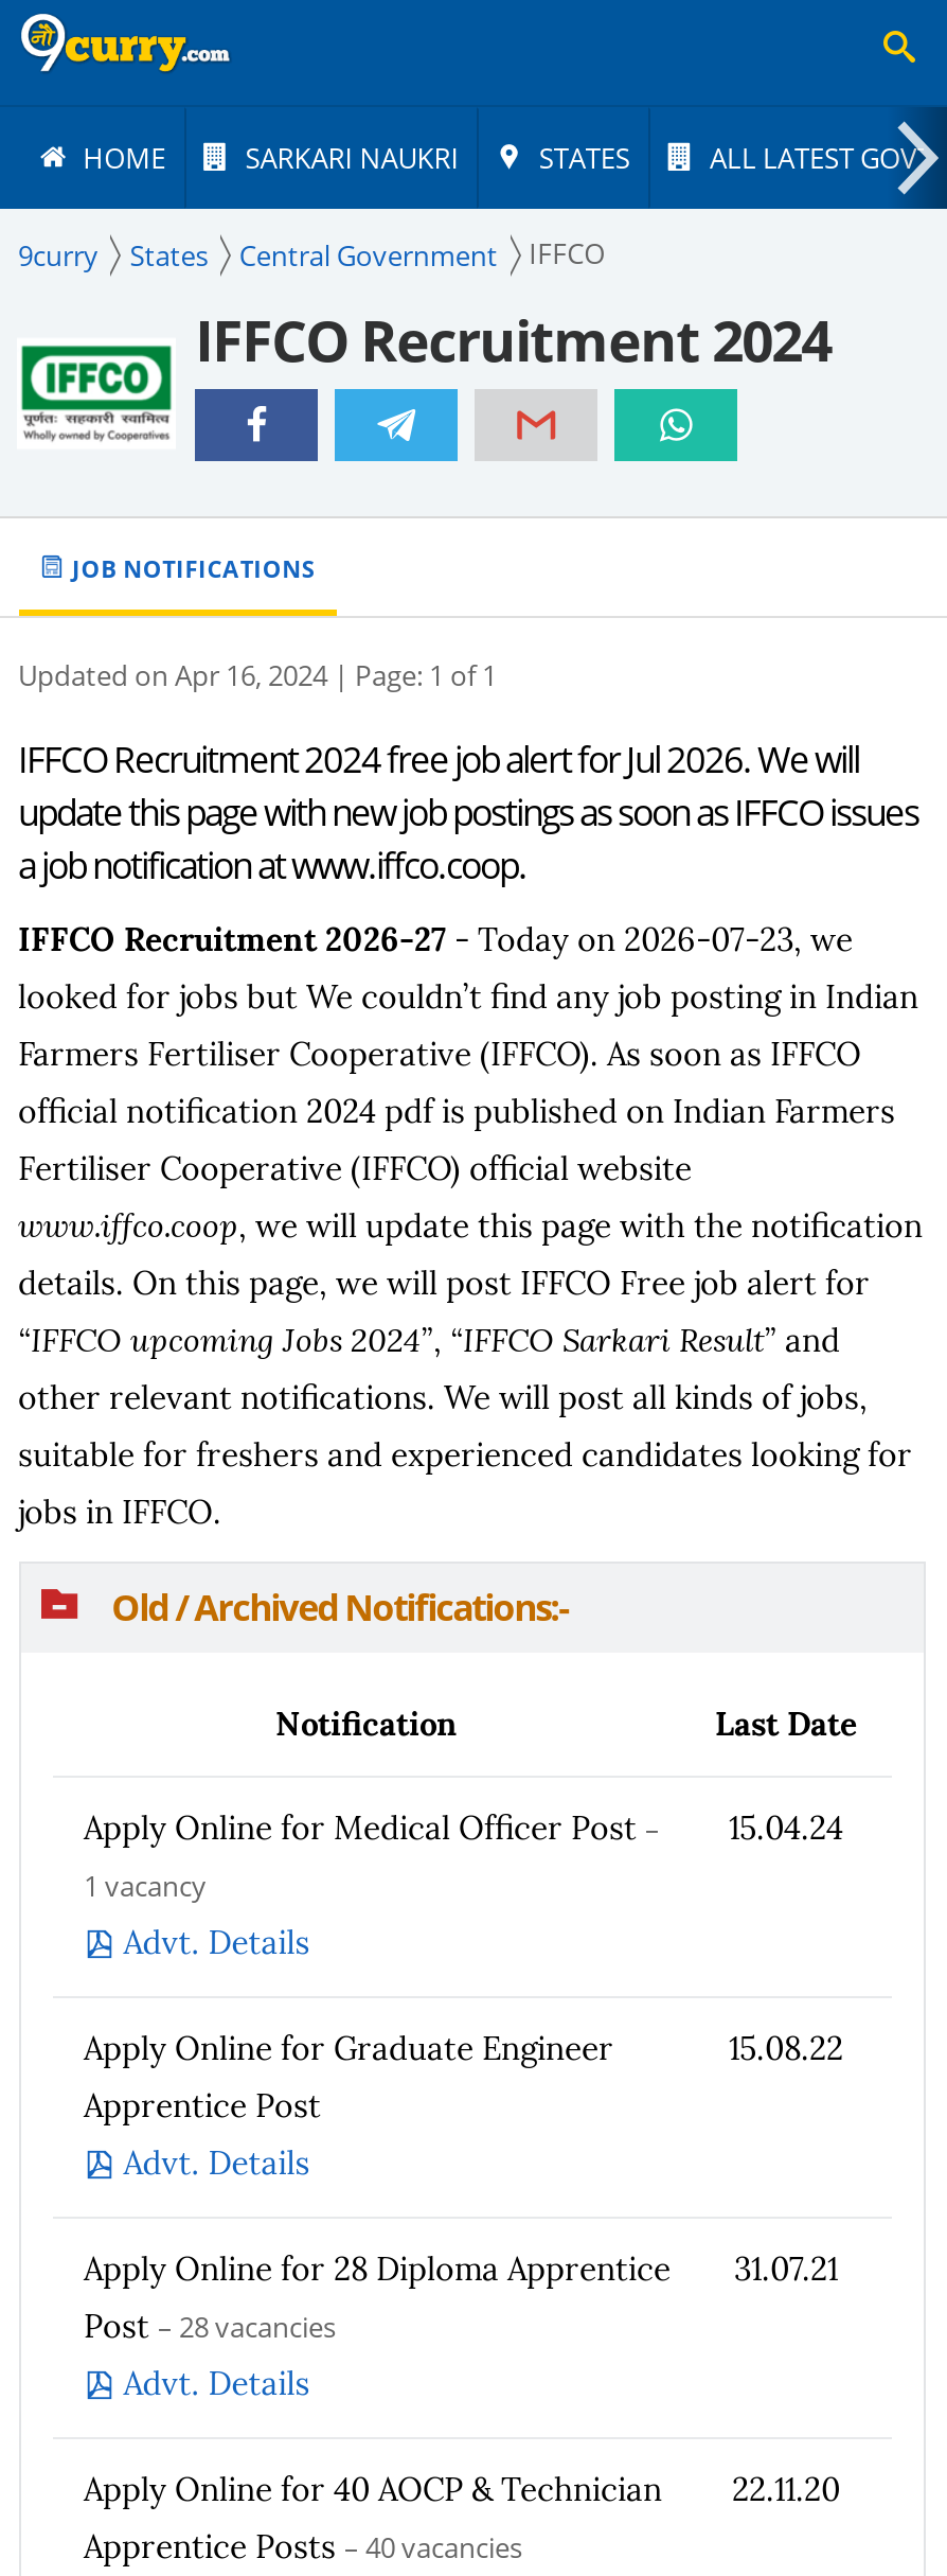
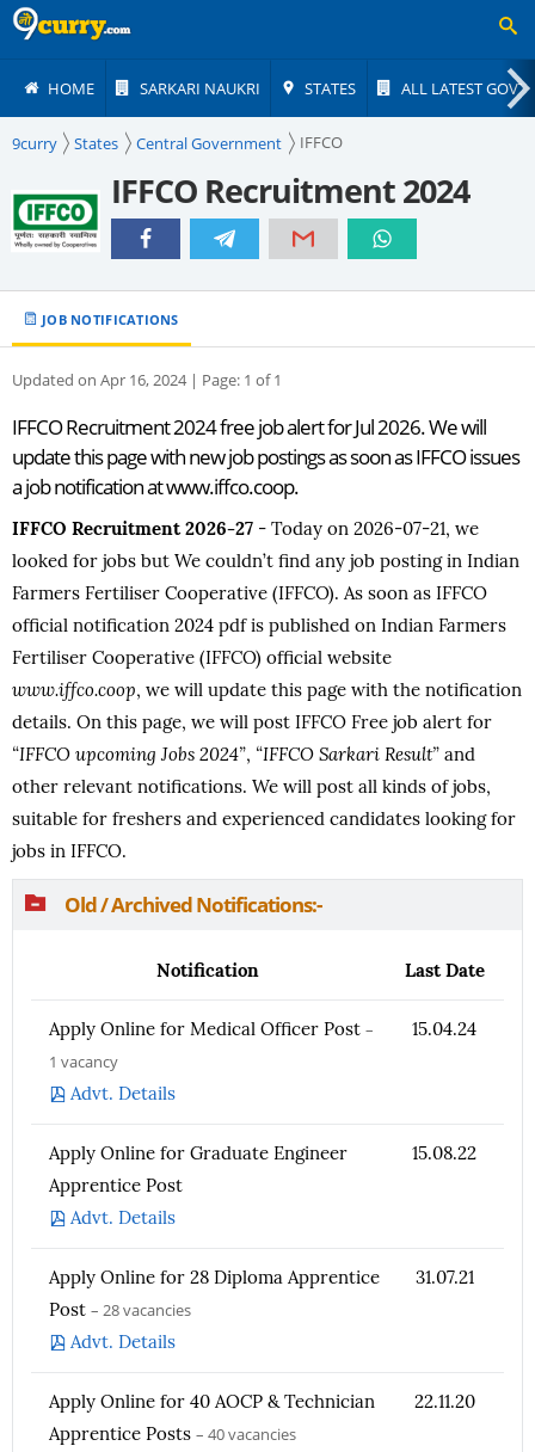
- IFFCO Recruitment 2026-27 - Today on 2026-07-23, we
+ IFFCO Recruitment 2026-27 - Today on 2026-07-21, we
